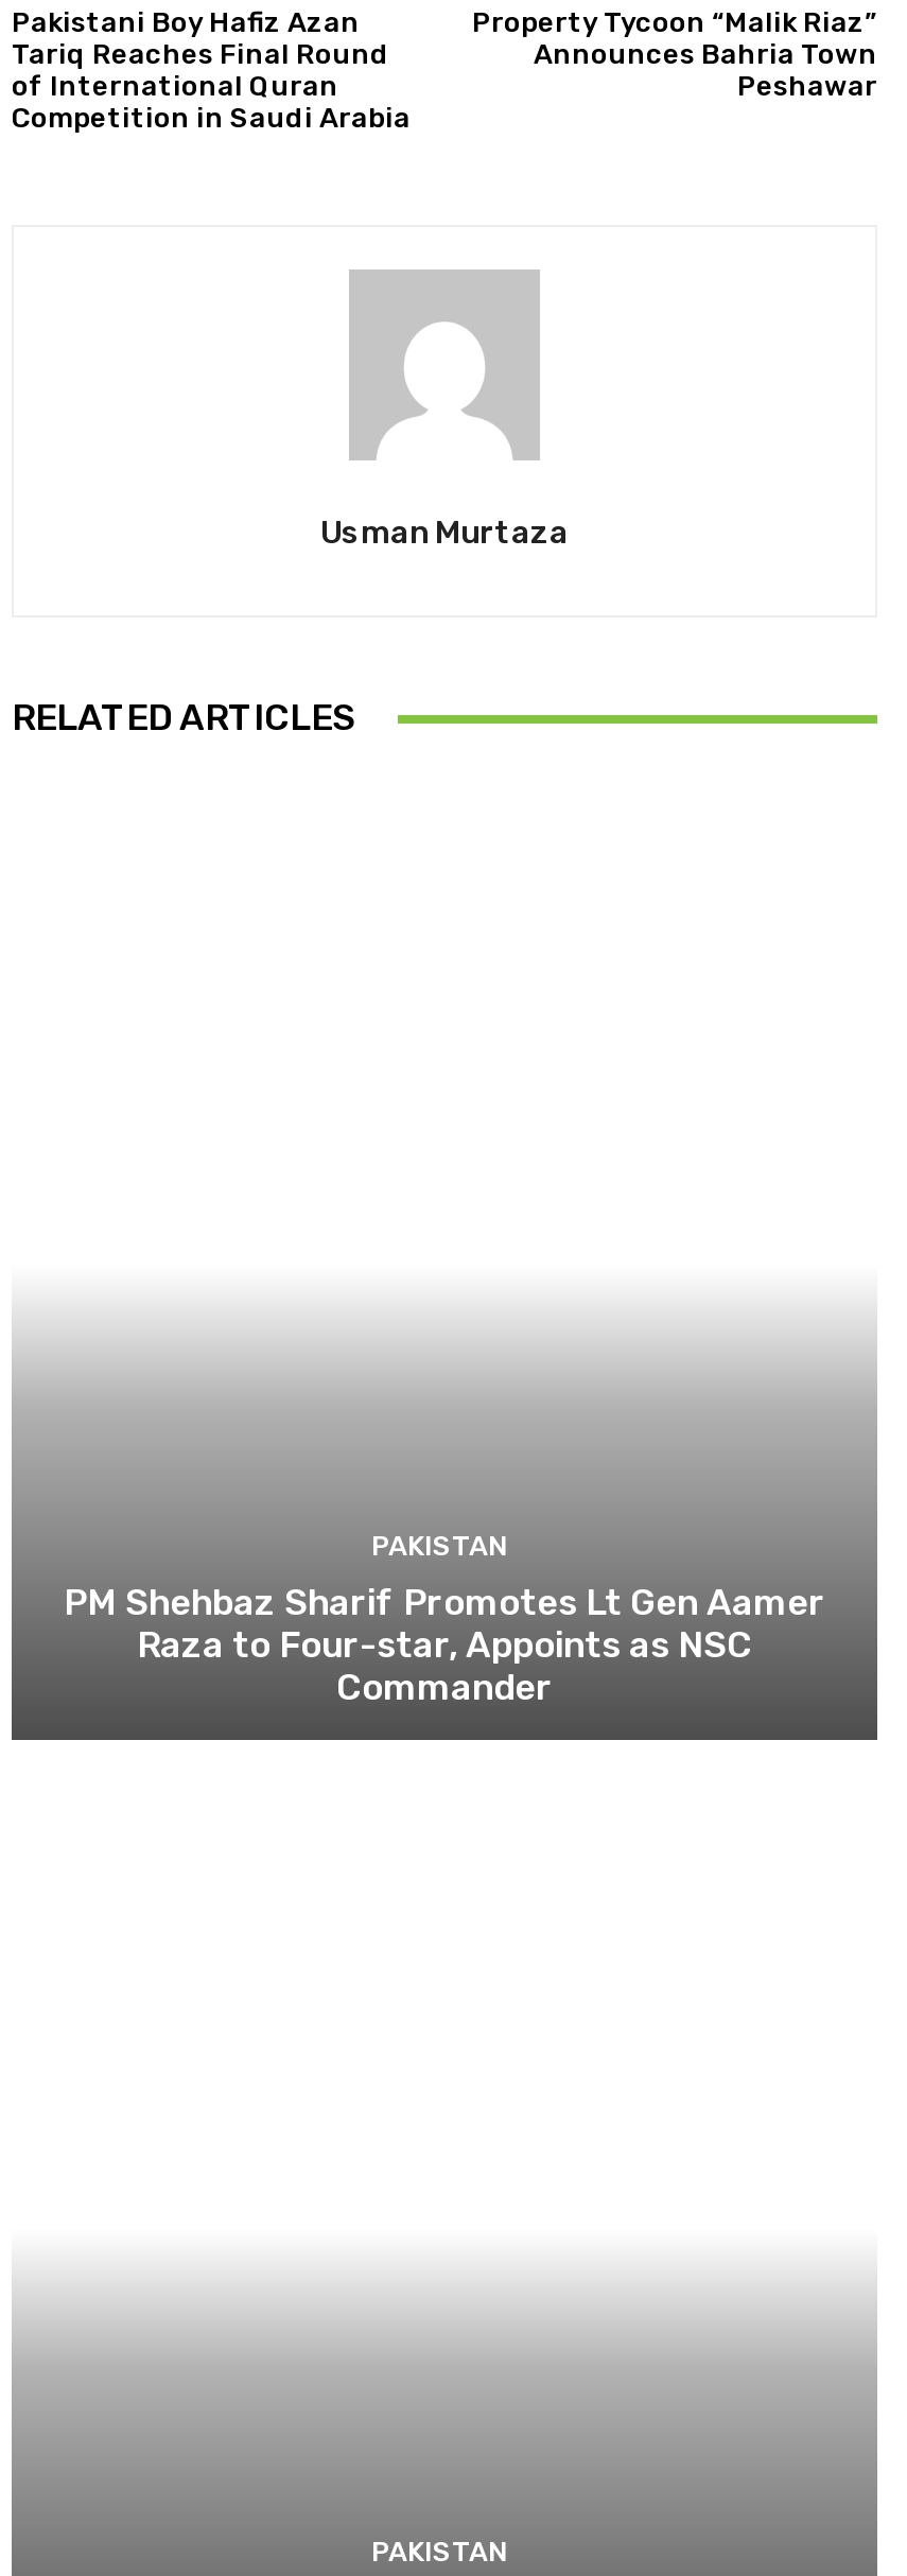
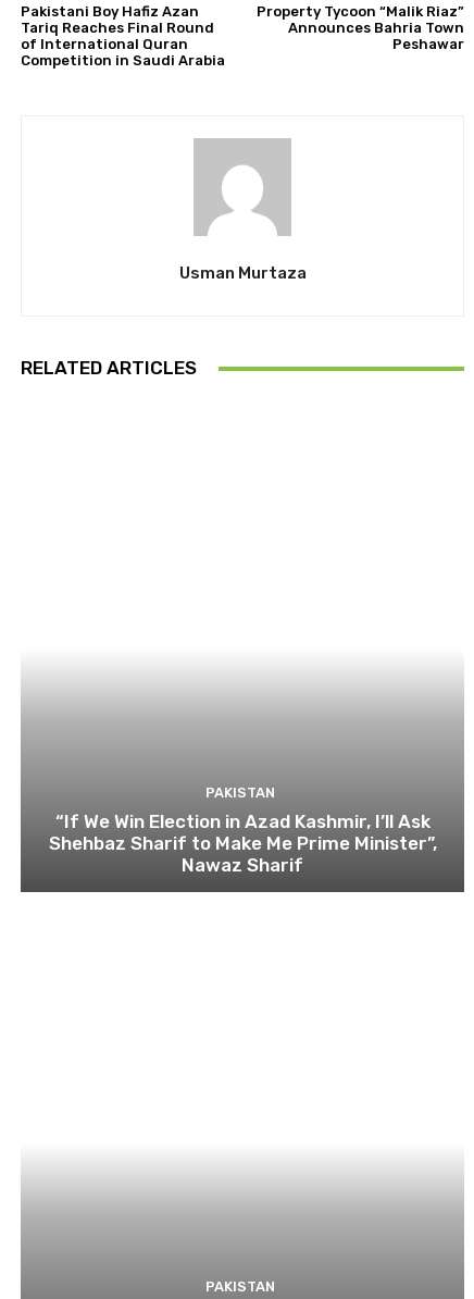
- PM Shehbaz Sharif Promotes Lt Gen Aamer
- Raza to Four-star, Appoints as NSC
- Commander
+ “If We Win Election in Azad Kashmir, I’ll Ask
+ Shehbaz Sharif to Make Me Prime Minister”,
+ Nawaz Sharif
